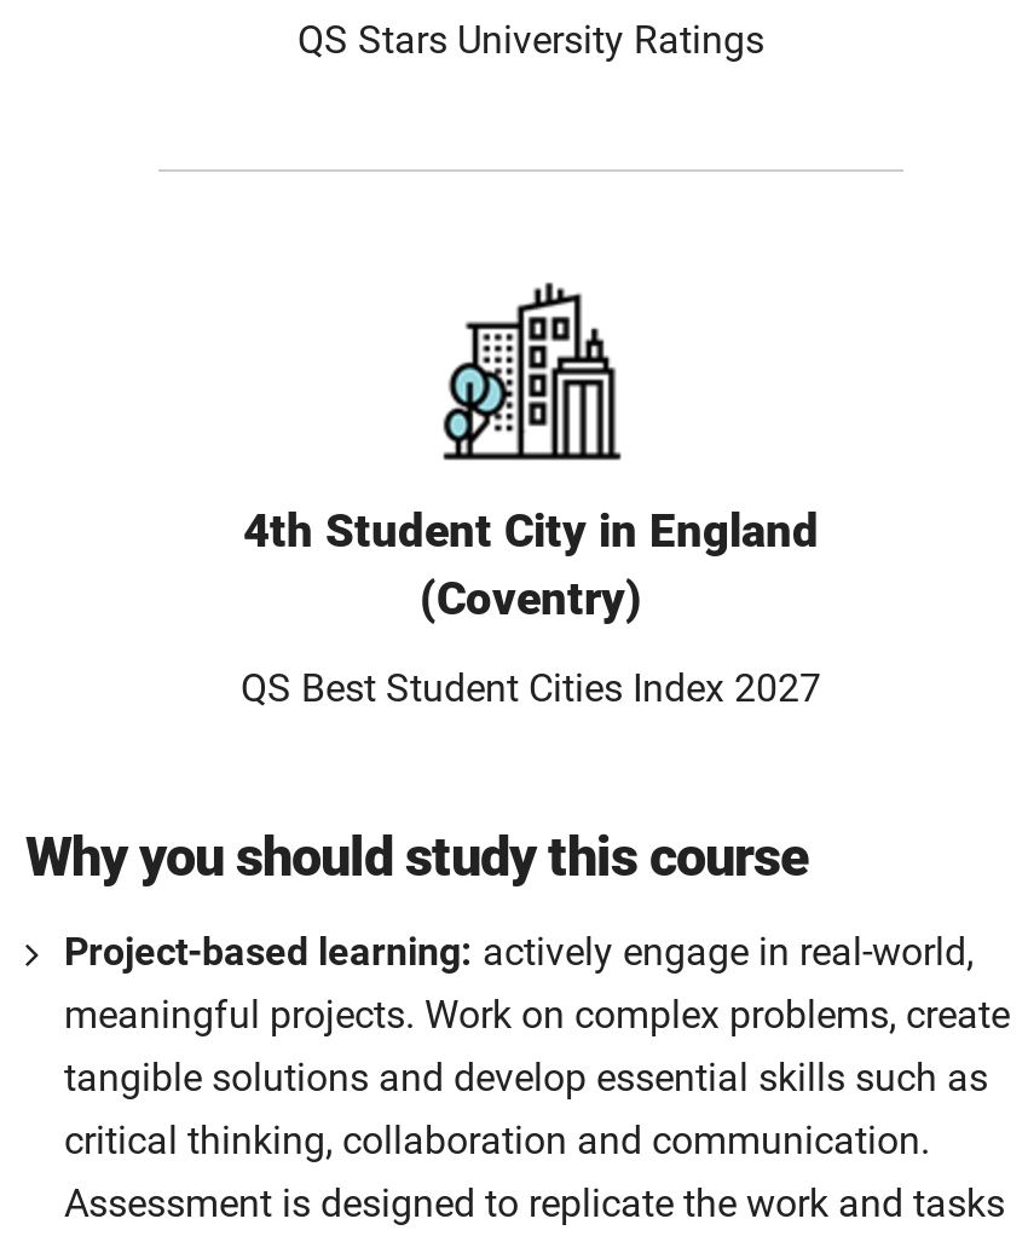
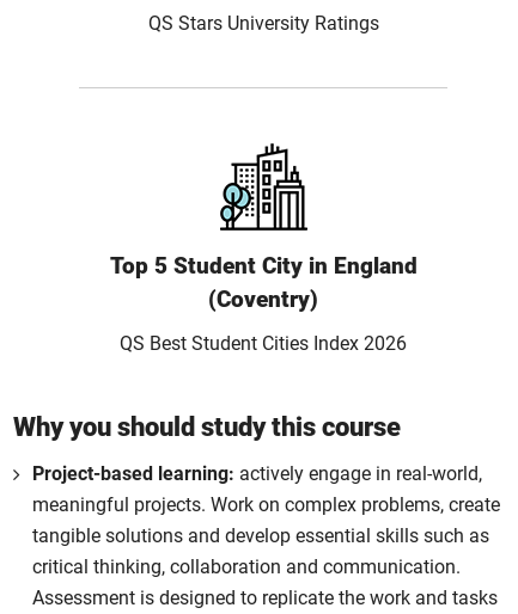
- 4th Student City in England
+ Top 5 Student City in England

- QS Best Student Cities Index 2027
+ QS Best Student Cities Index 2026
